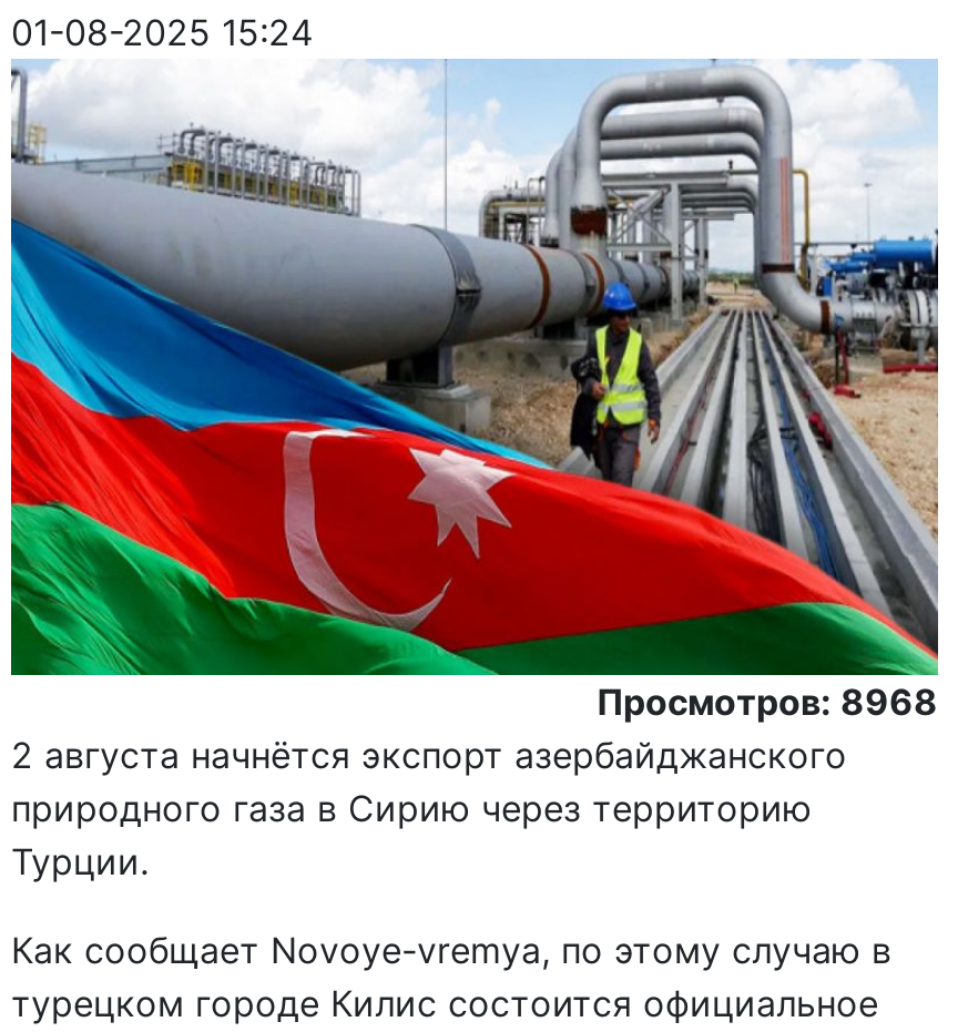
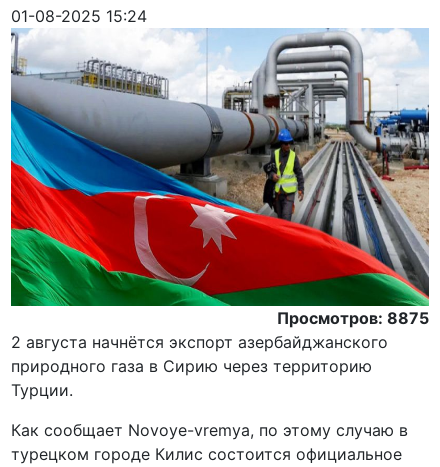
- Просмотров: 8968
+ Просмотров: 8875
